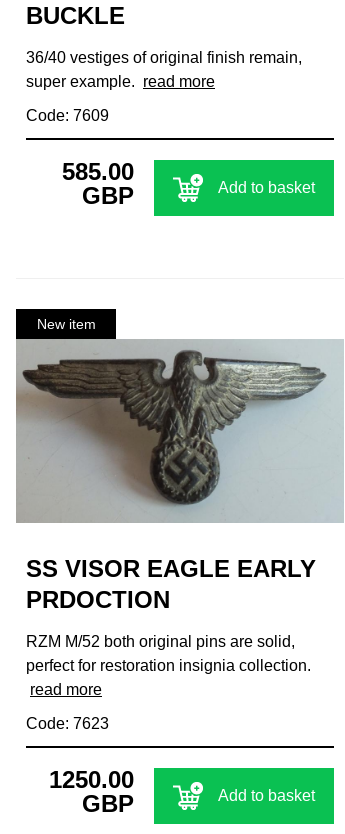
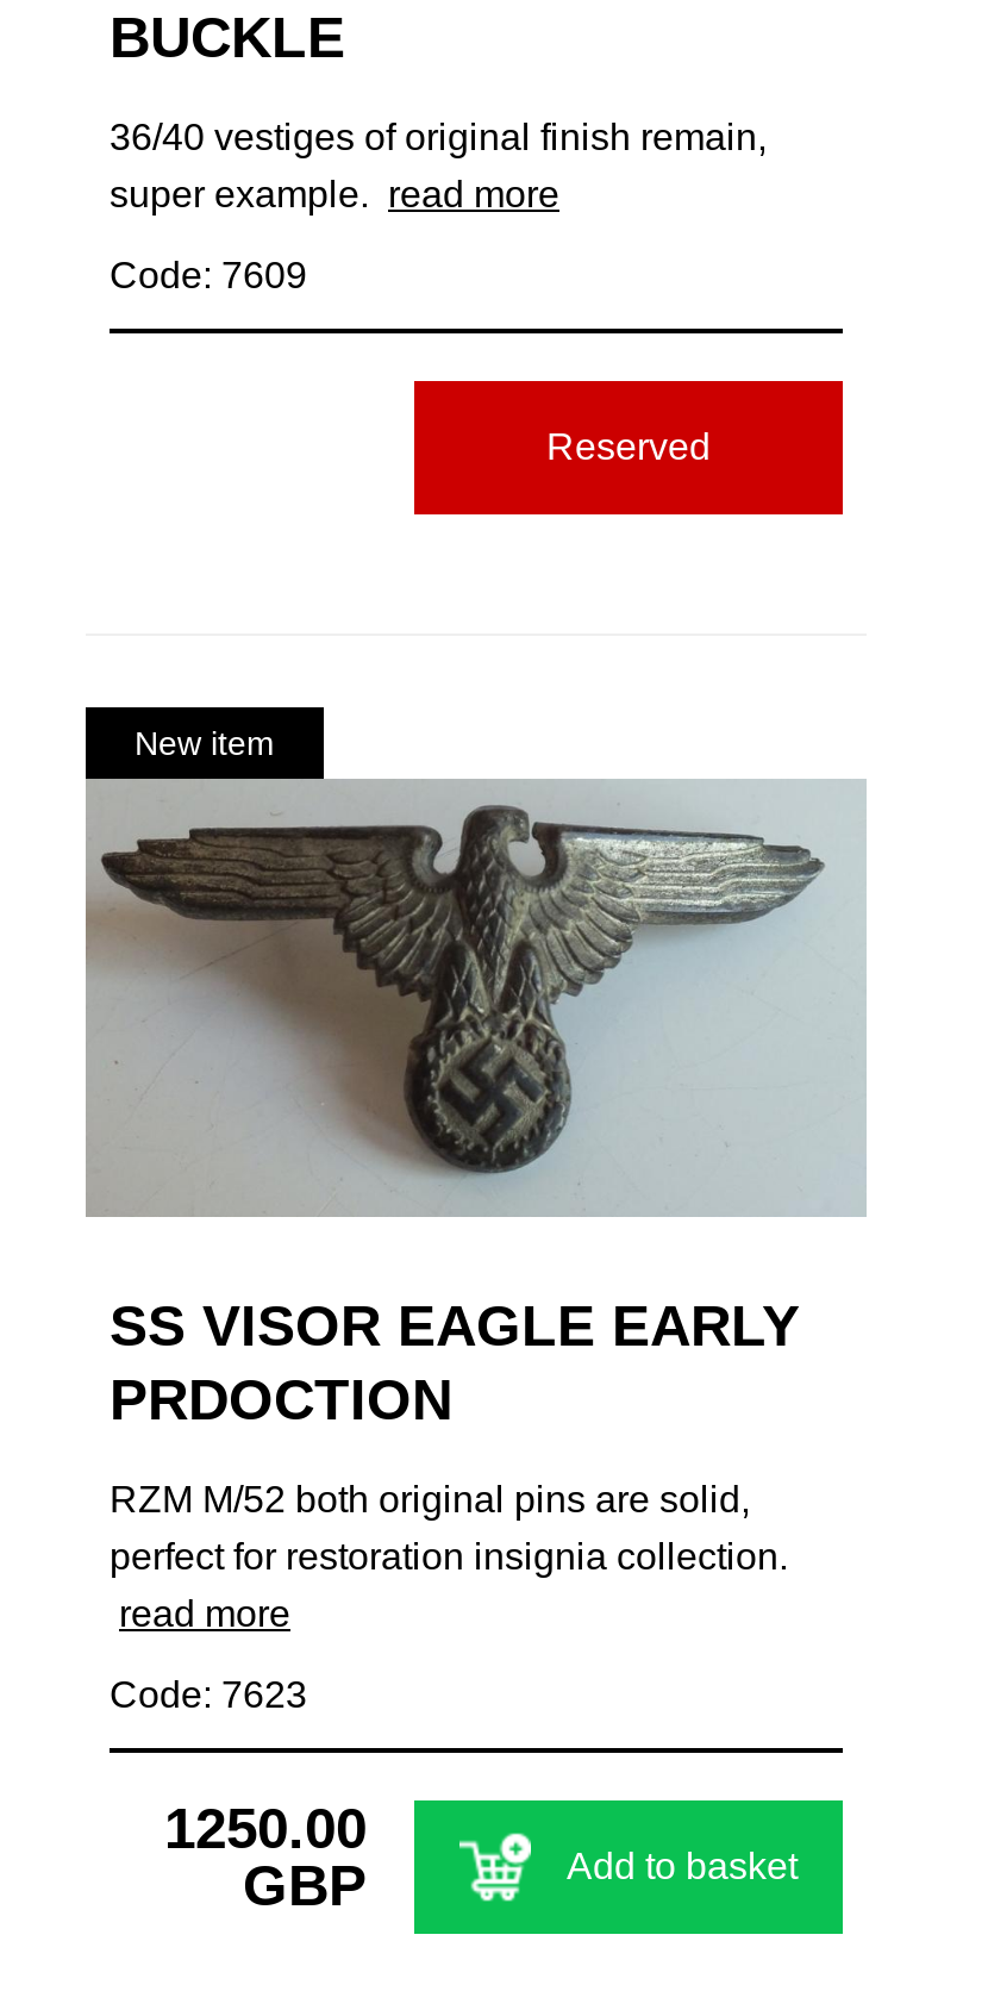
- 585.00
- GBP
- Add to basket
+ Reserved
